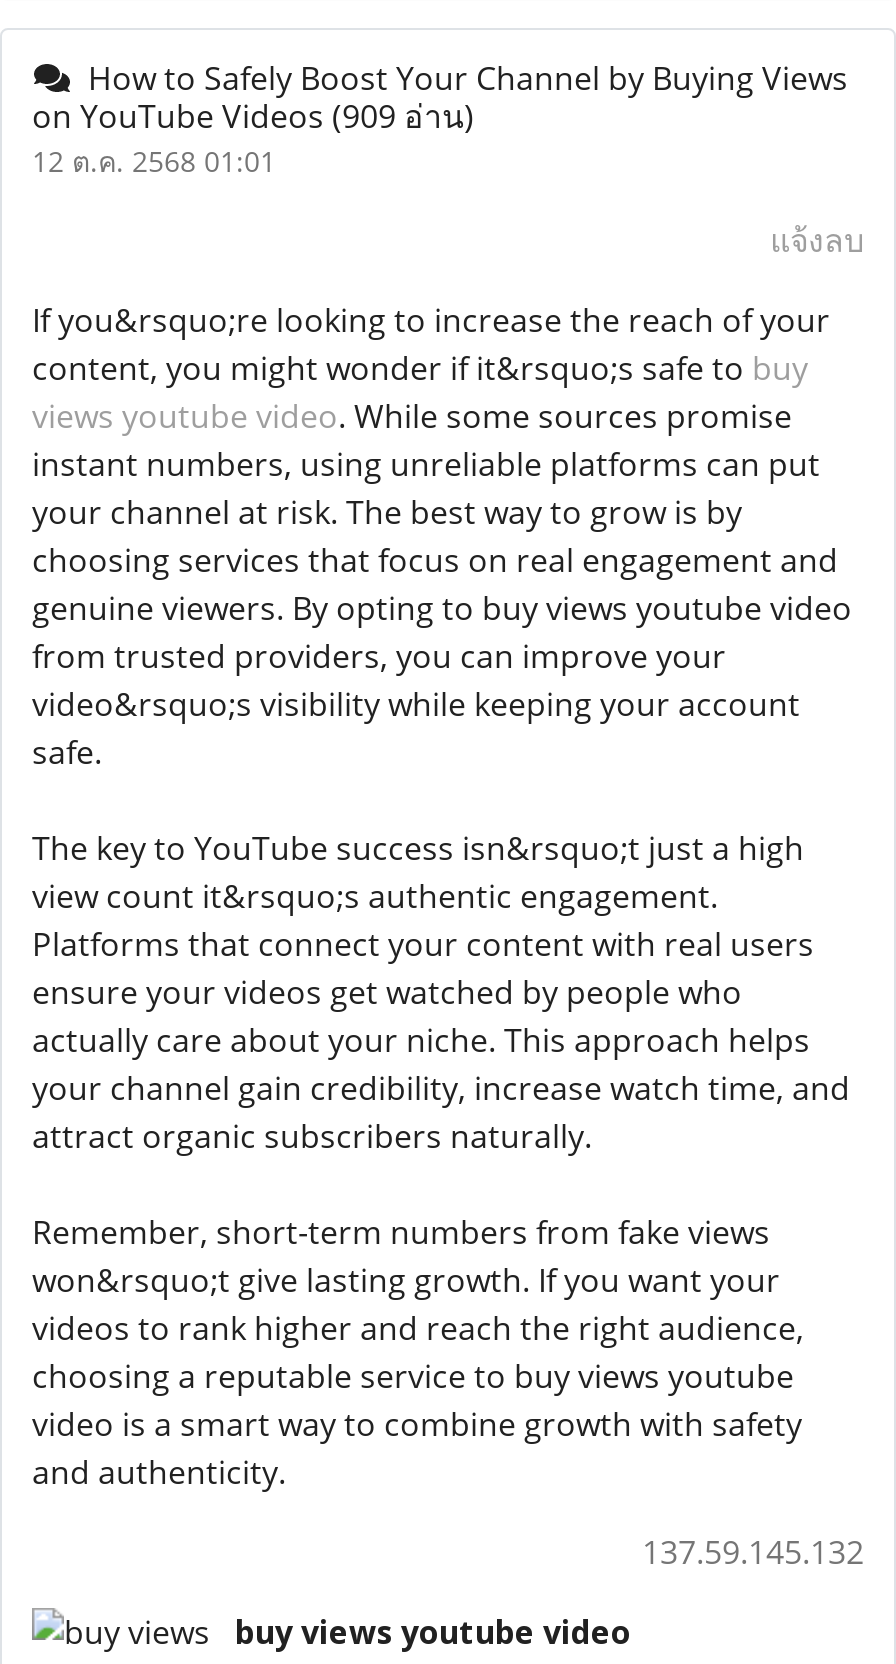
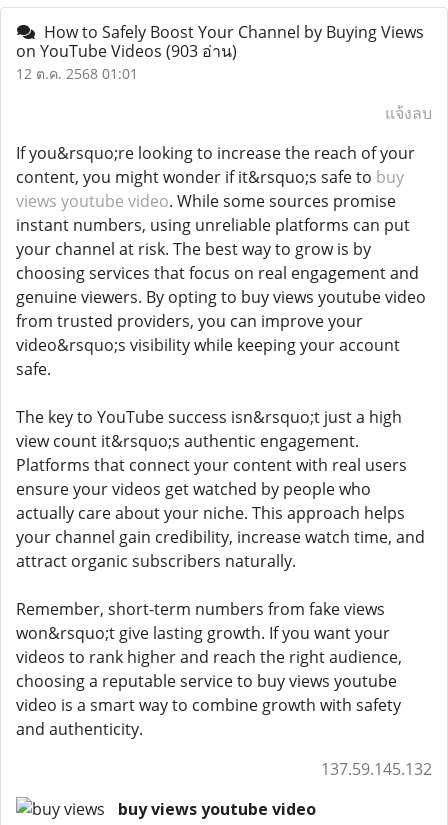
- on YouTube Videos (909 อ่าน)
+ on YouTube Videos (903 อ่าน)
